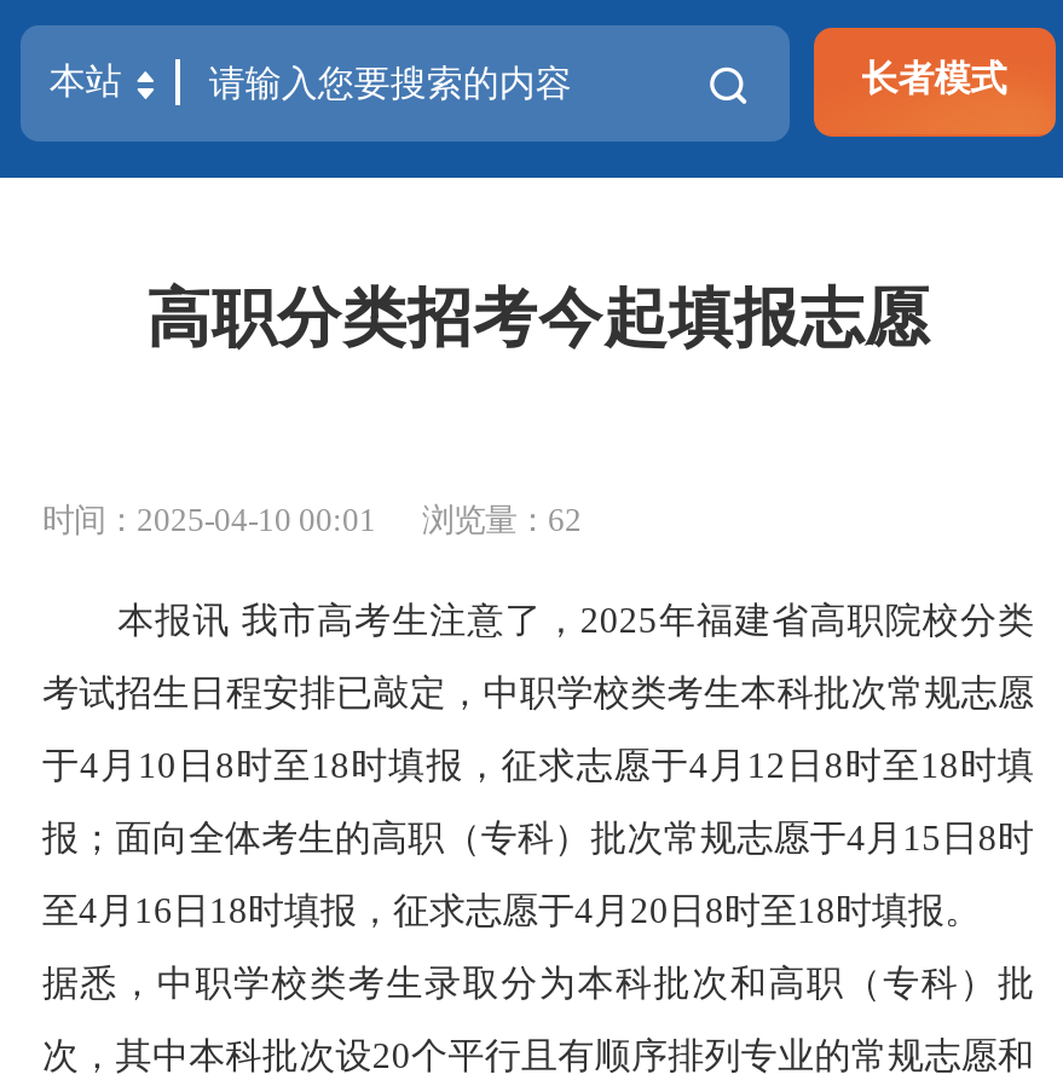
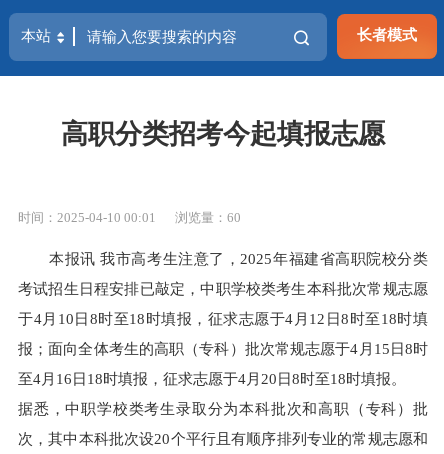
- 时间：2025-04-10 00:01 浏览量：62
+ 时间：2025-04-10 00:01 浏览量：60
